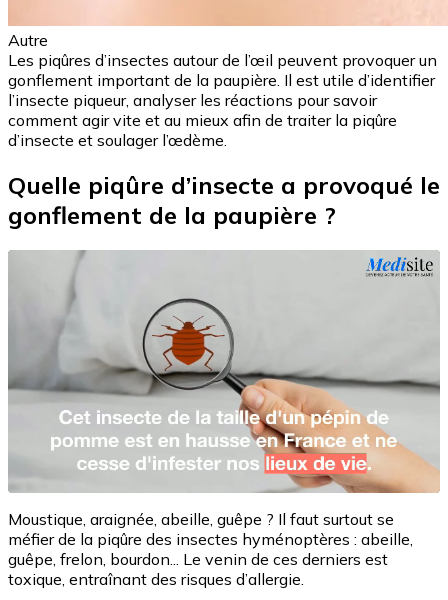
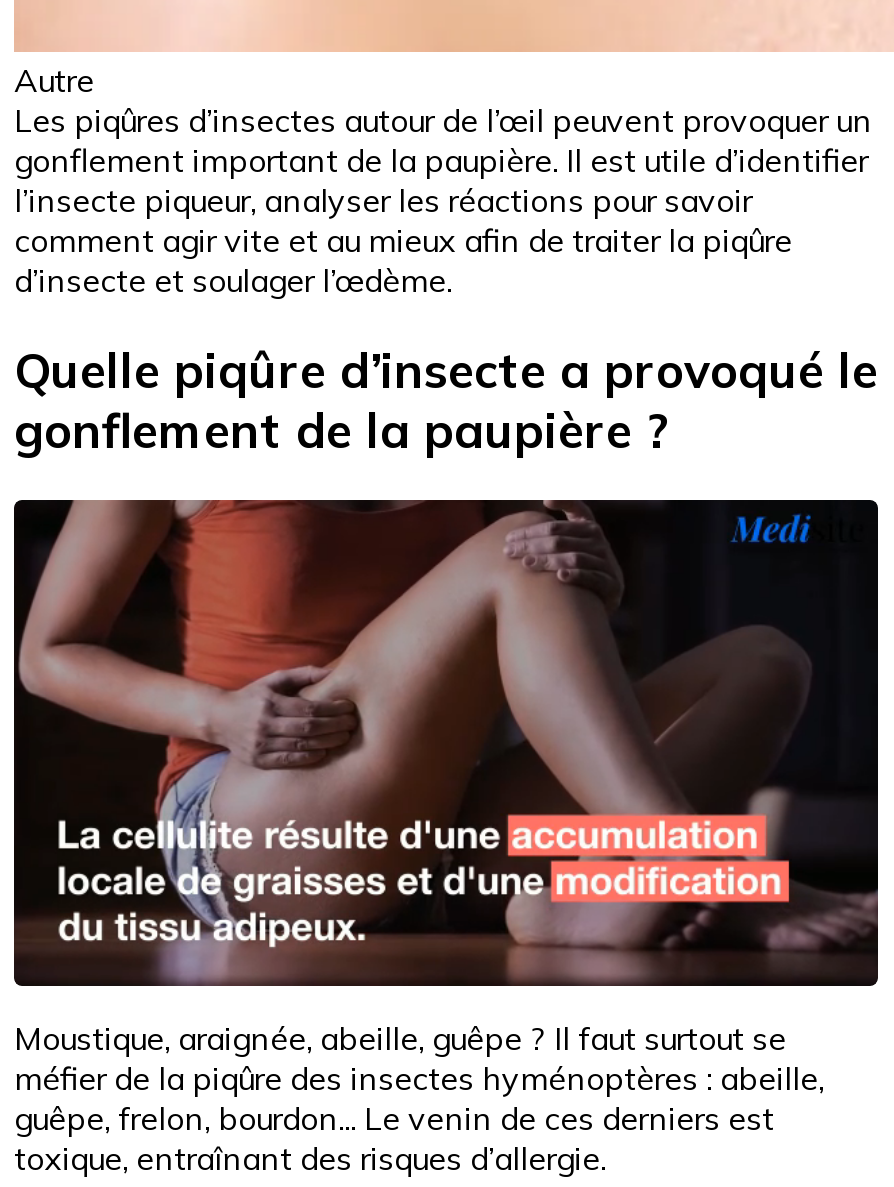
- [image]
+ [image]
